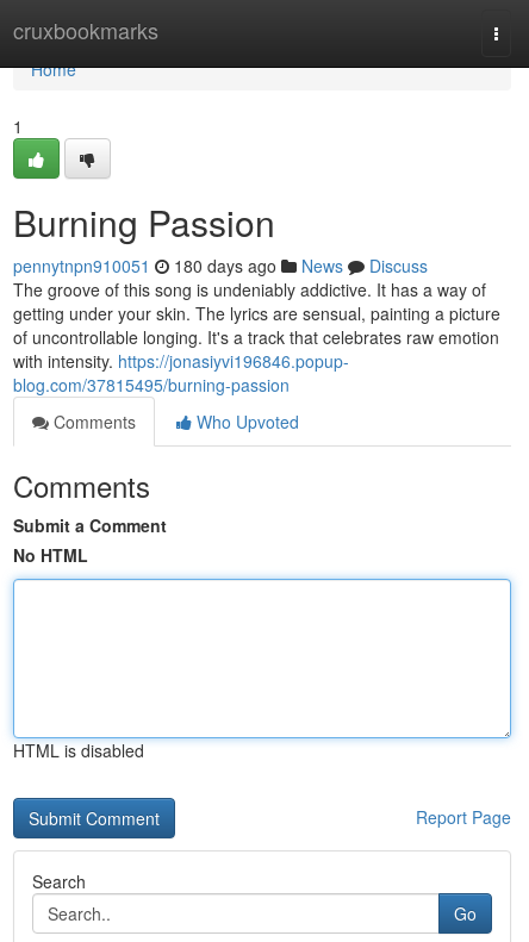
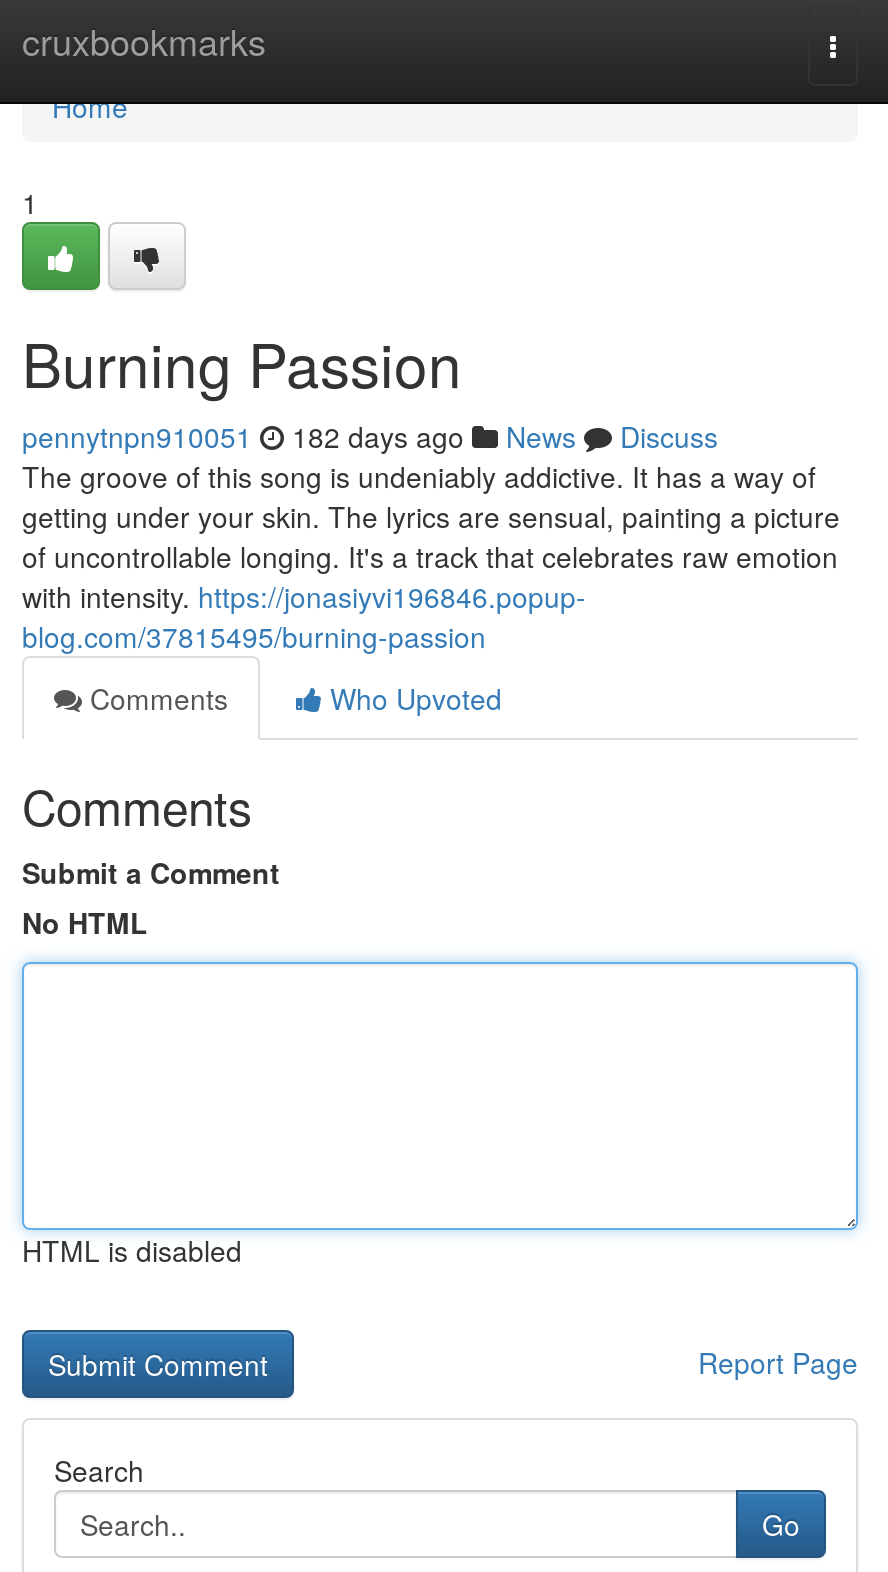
- pennytnpn910051 180 days ago News Discuss
+ pennytnpn910051 182 days ago News Discuss
